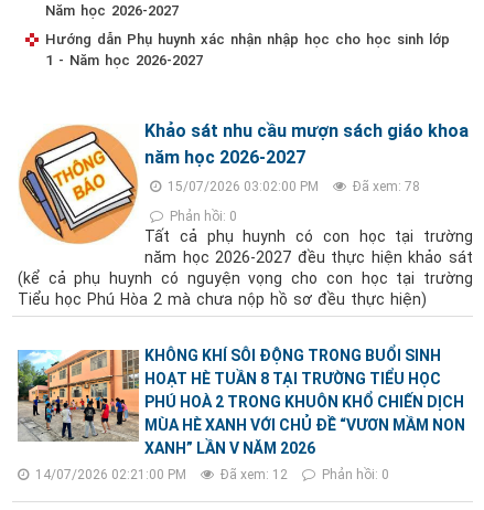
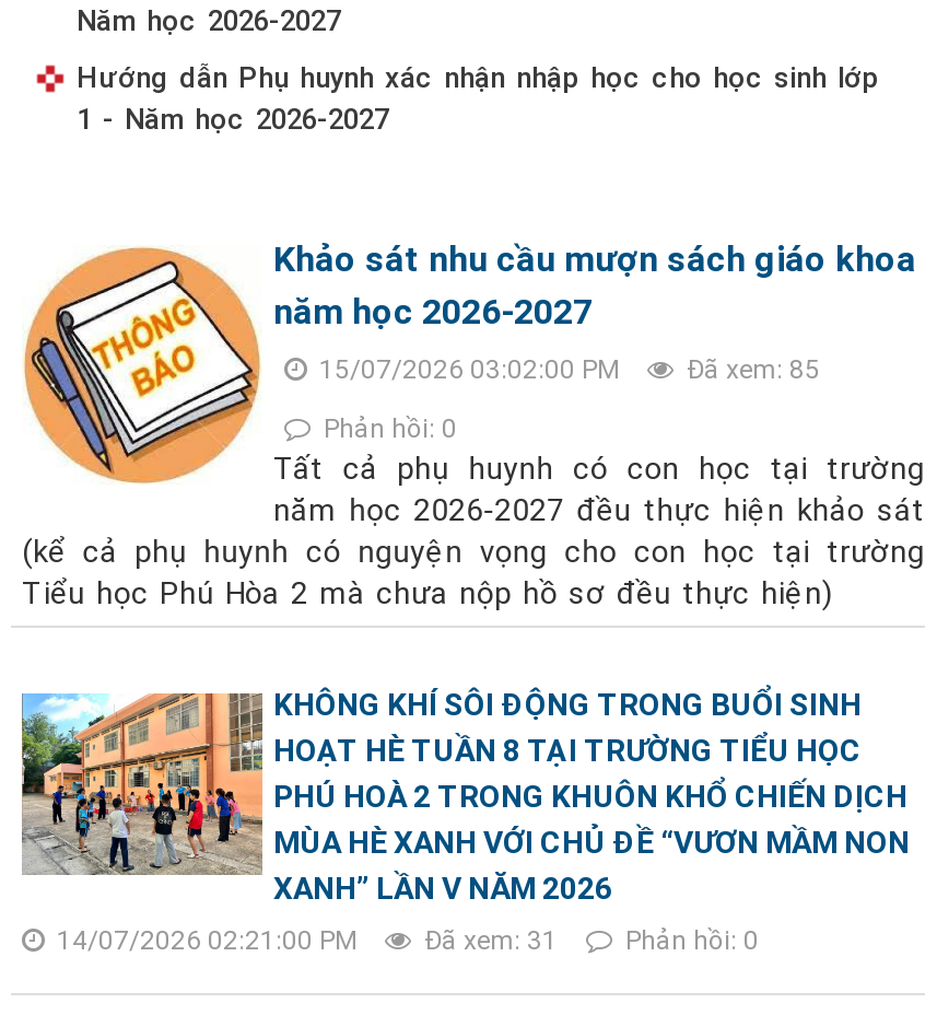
- 15/07/2026 03:02:00 PM Đã xem: 78
+ 15/07/2026 03:02:00 PM Đã xem: 85

- 14/07/2026 02:21:00 PM Đã xem: 12 Phản hồi: 0
+ 14/07/2026 02:21:00 PM Đã xem: 31 Phản hồi: 0
